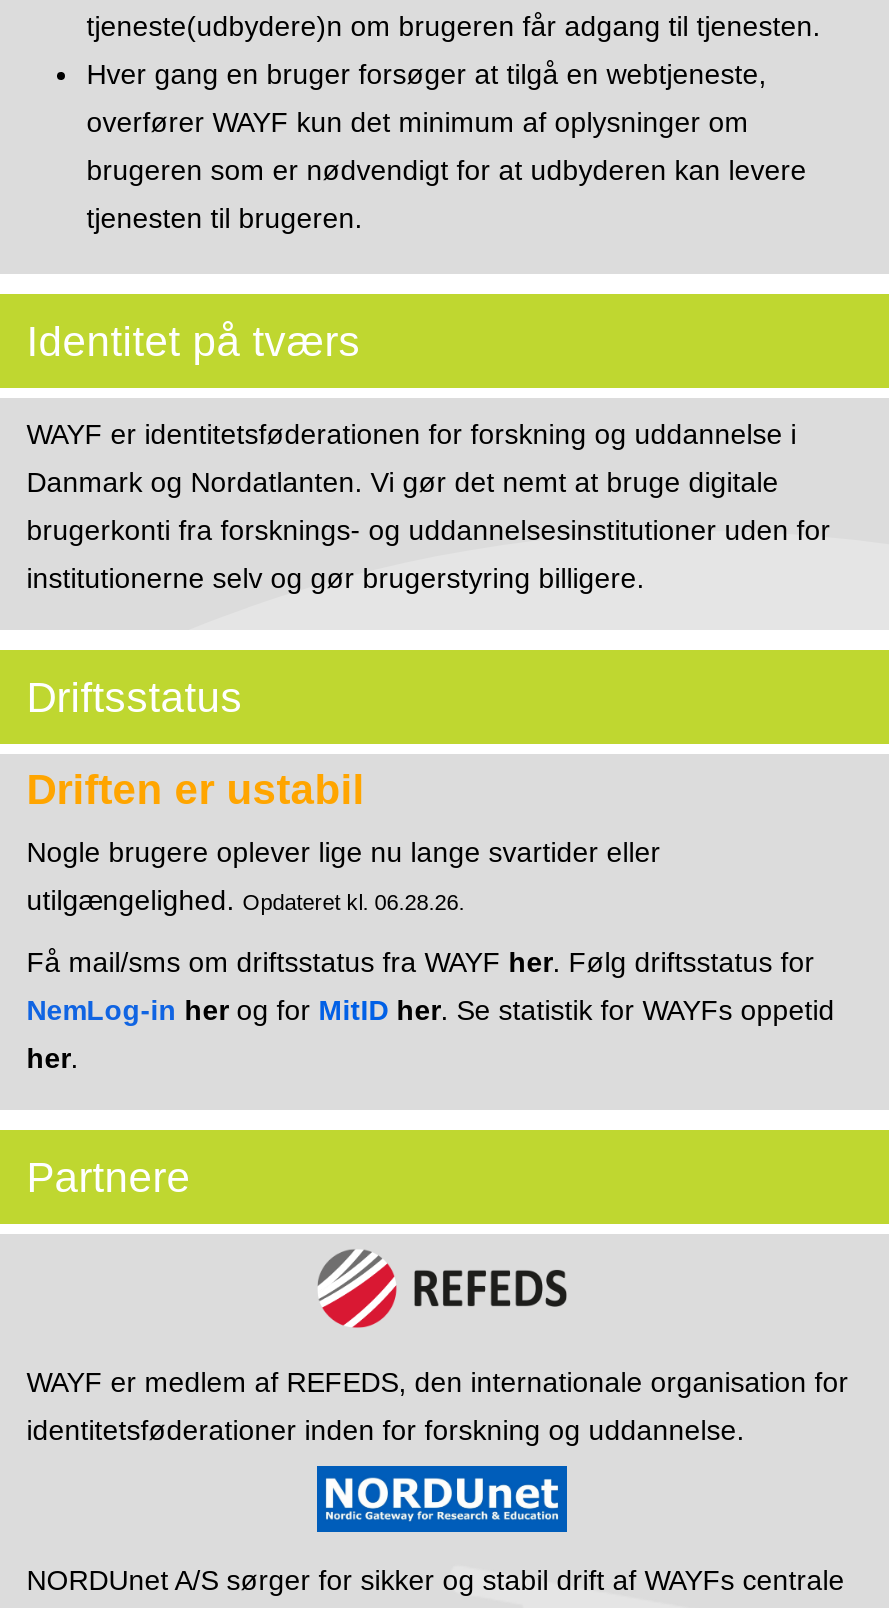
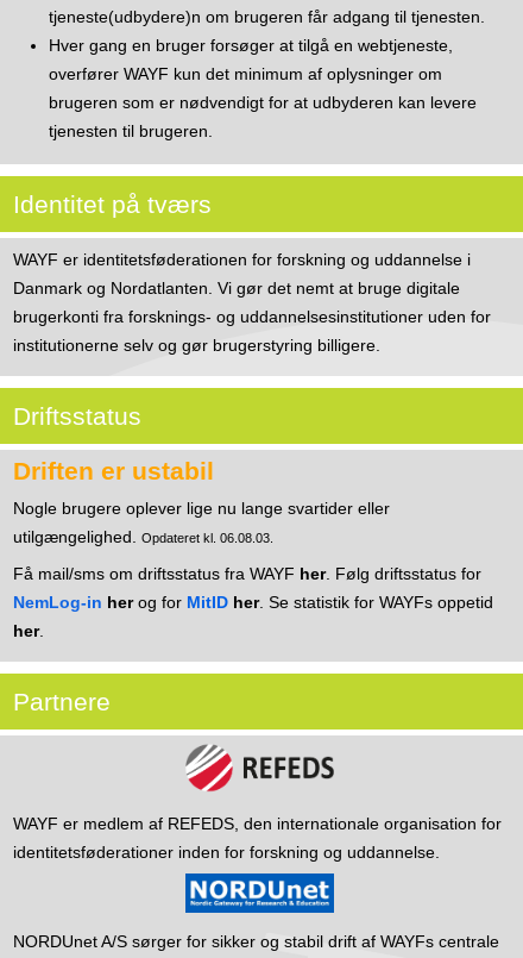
- utilgængelighed. Opdateret kl. 06.28.26.
+ utilgængelighed. Opdateret kl. 06.08.03.
